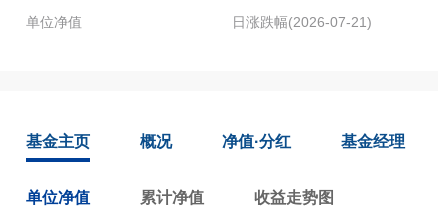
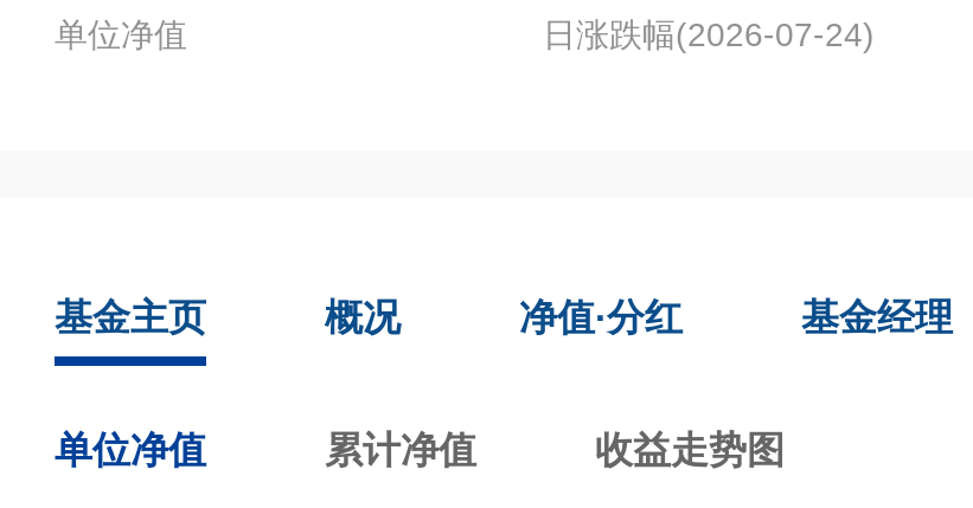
- 日涨跌幅(2026-07-21)
+ 日涨跌幅(2026-07-24)
